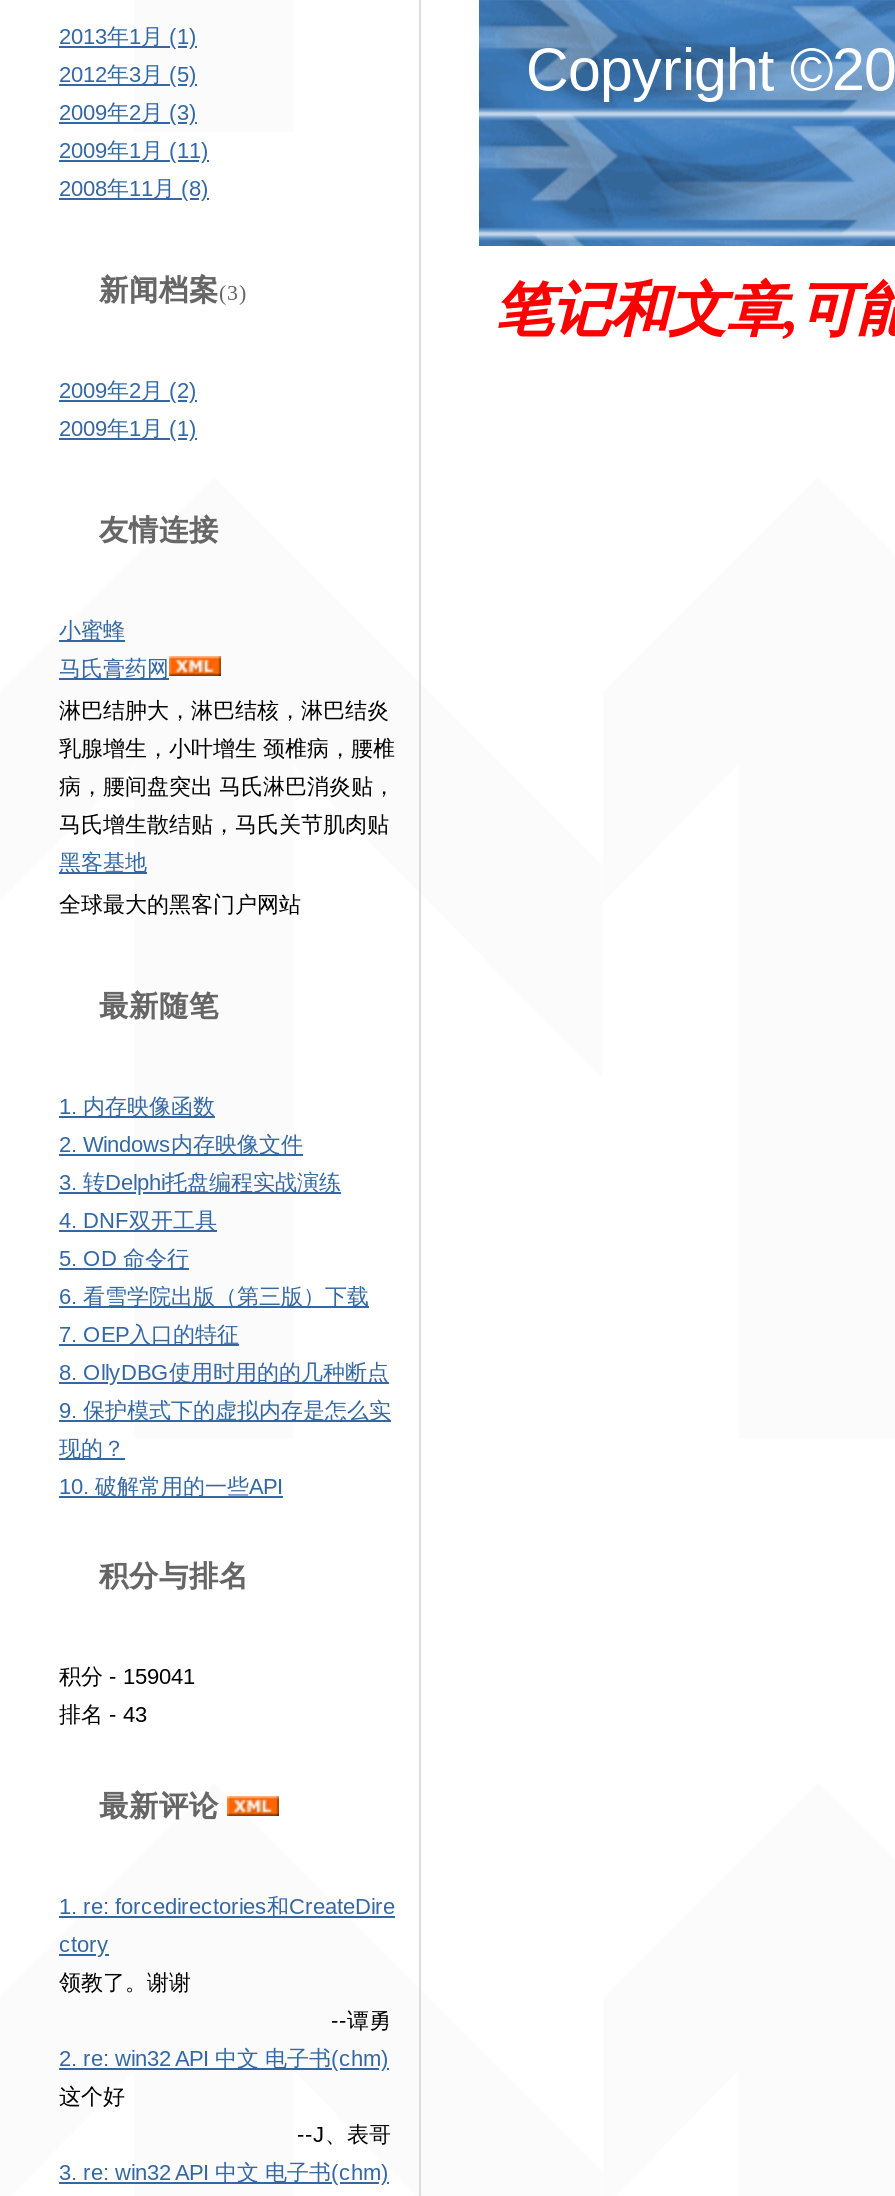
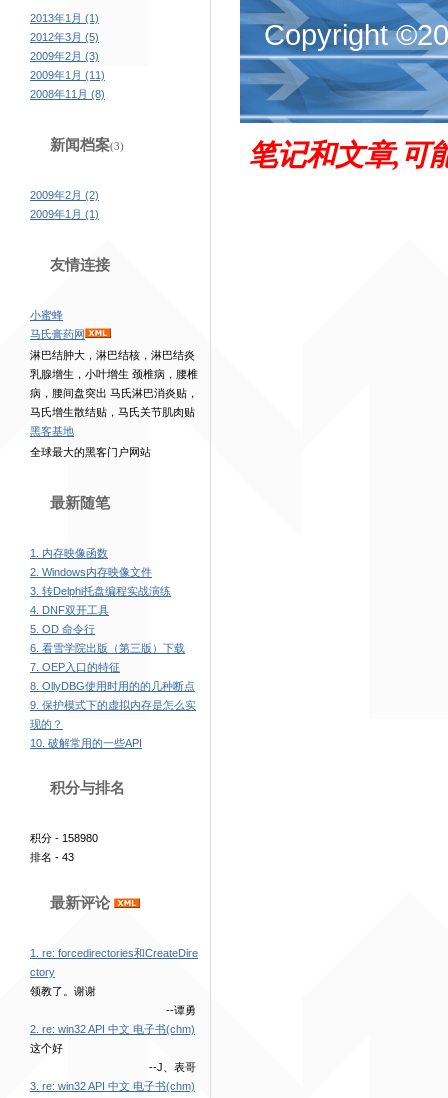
- 积分 - 159041
+ 积分 - 158980
